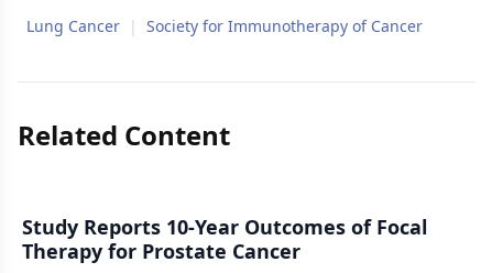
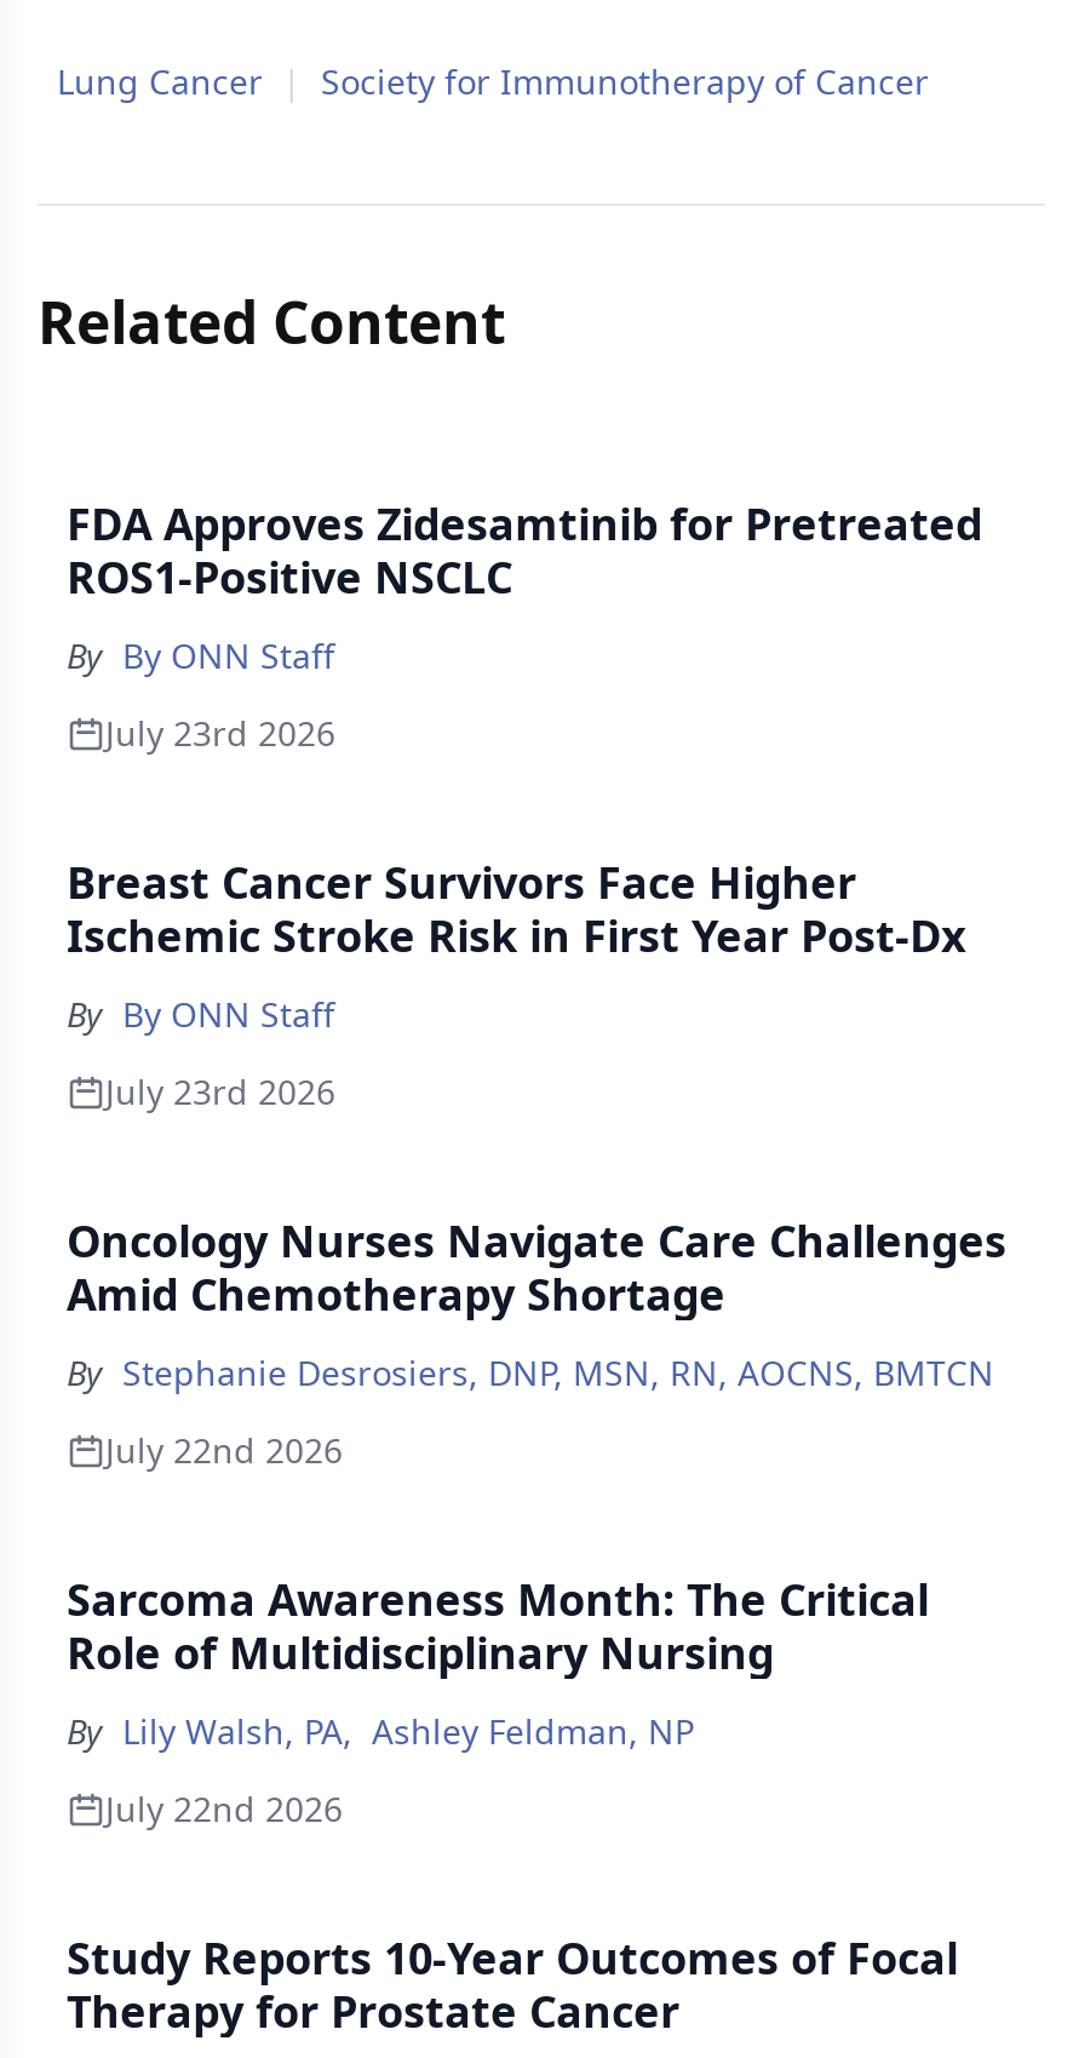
+ FDA Approves Zidesamtinib for Pretreated
+ ROS1-Positive NSCLC
+ By By ONN Staff
+ July 23rd 2026
+ Breast Cancer Survivors Face Higher
+ Ischemic Stroke Risk in First Year Post-Dx
+ By By ONN Staff
+ July 23rd 2026
+ Oncology Nurses Navigate Care Challenges
+ Amid Chemotherapy Shortage
+ By Stephanie Desrosiers, DNP, MSN, RN, AOCNS, BMTCN
+ July 22nd 2026
+ Sarcoma Awareness Month: The Critical
+ Role of Multidisciplinary Nursing
+ By Lily Walsh, PA, Ashley Feldman, NP
+ July 22nd 2026
